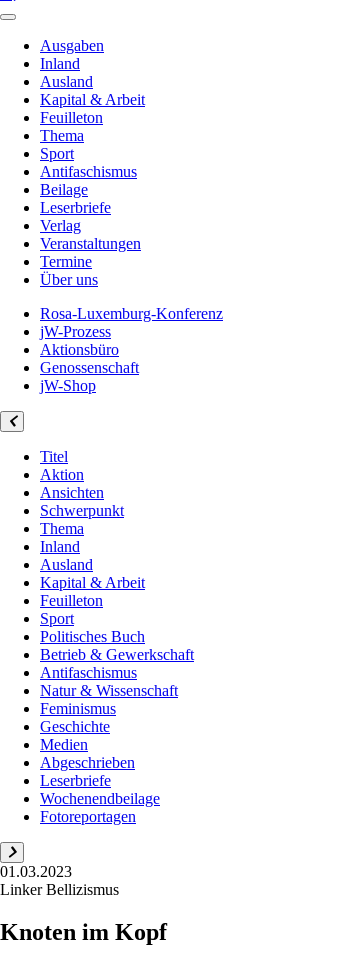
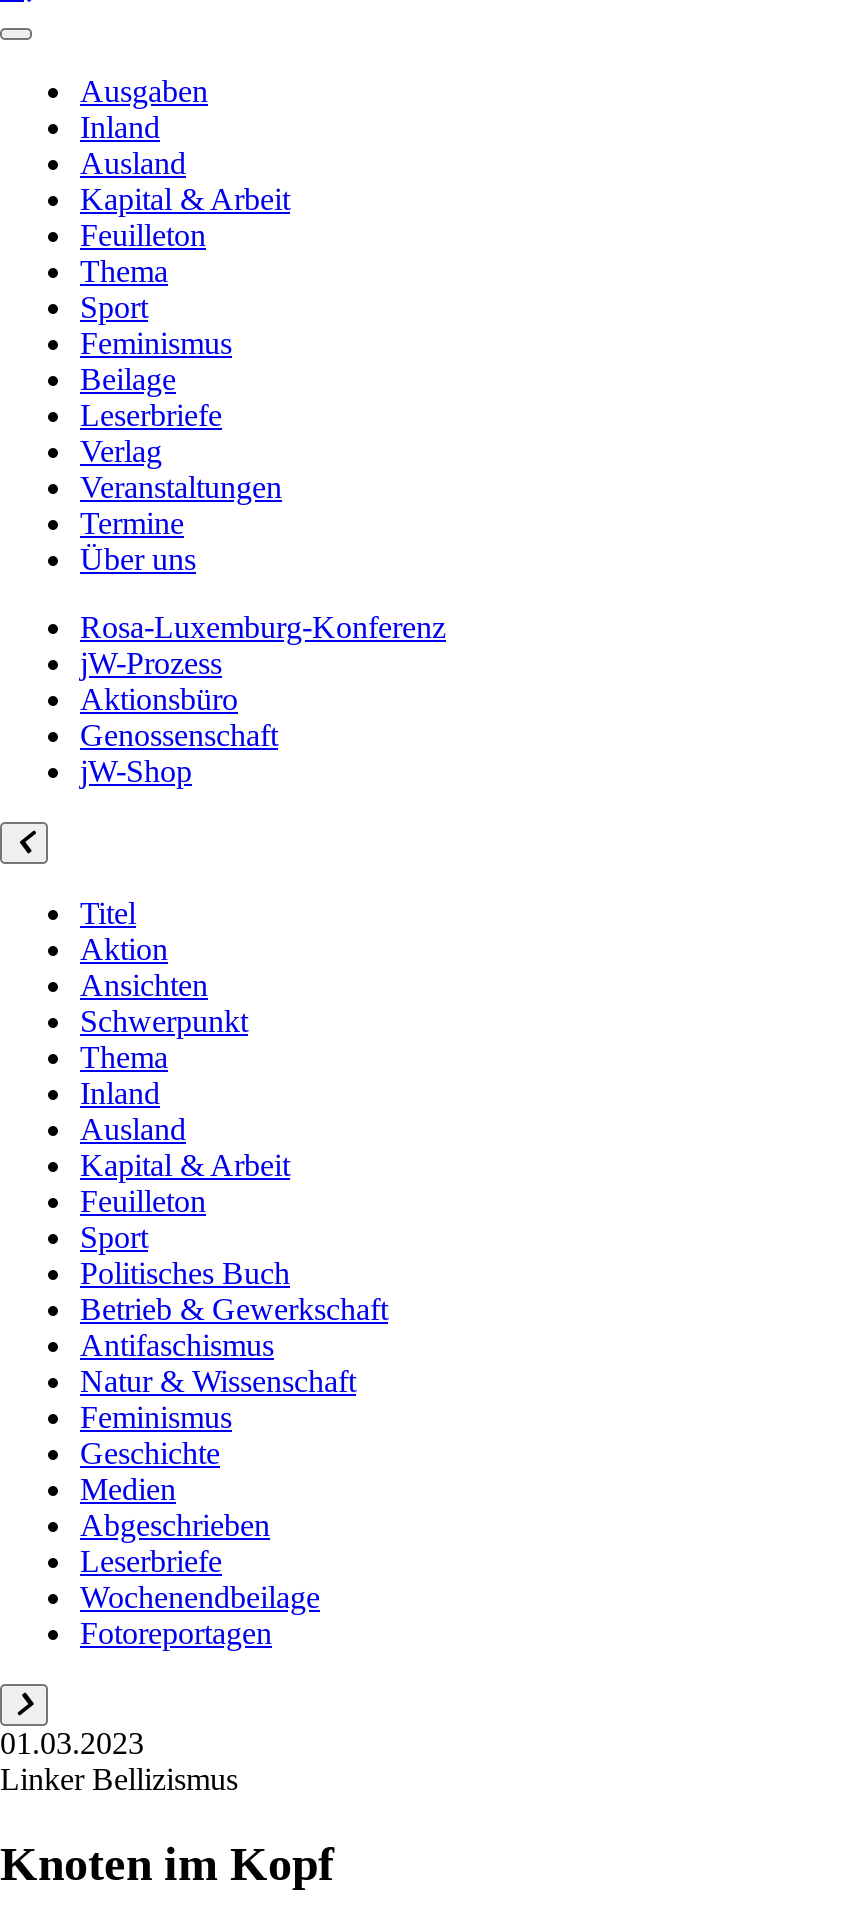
- Antifaschismus
+ Feminismus
